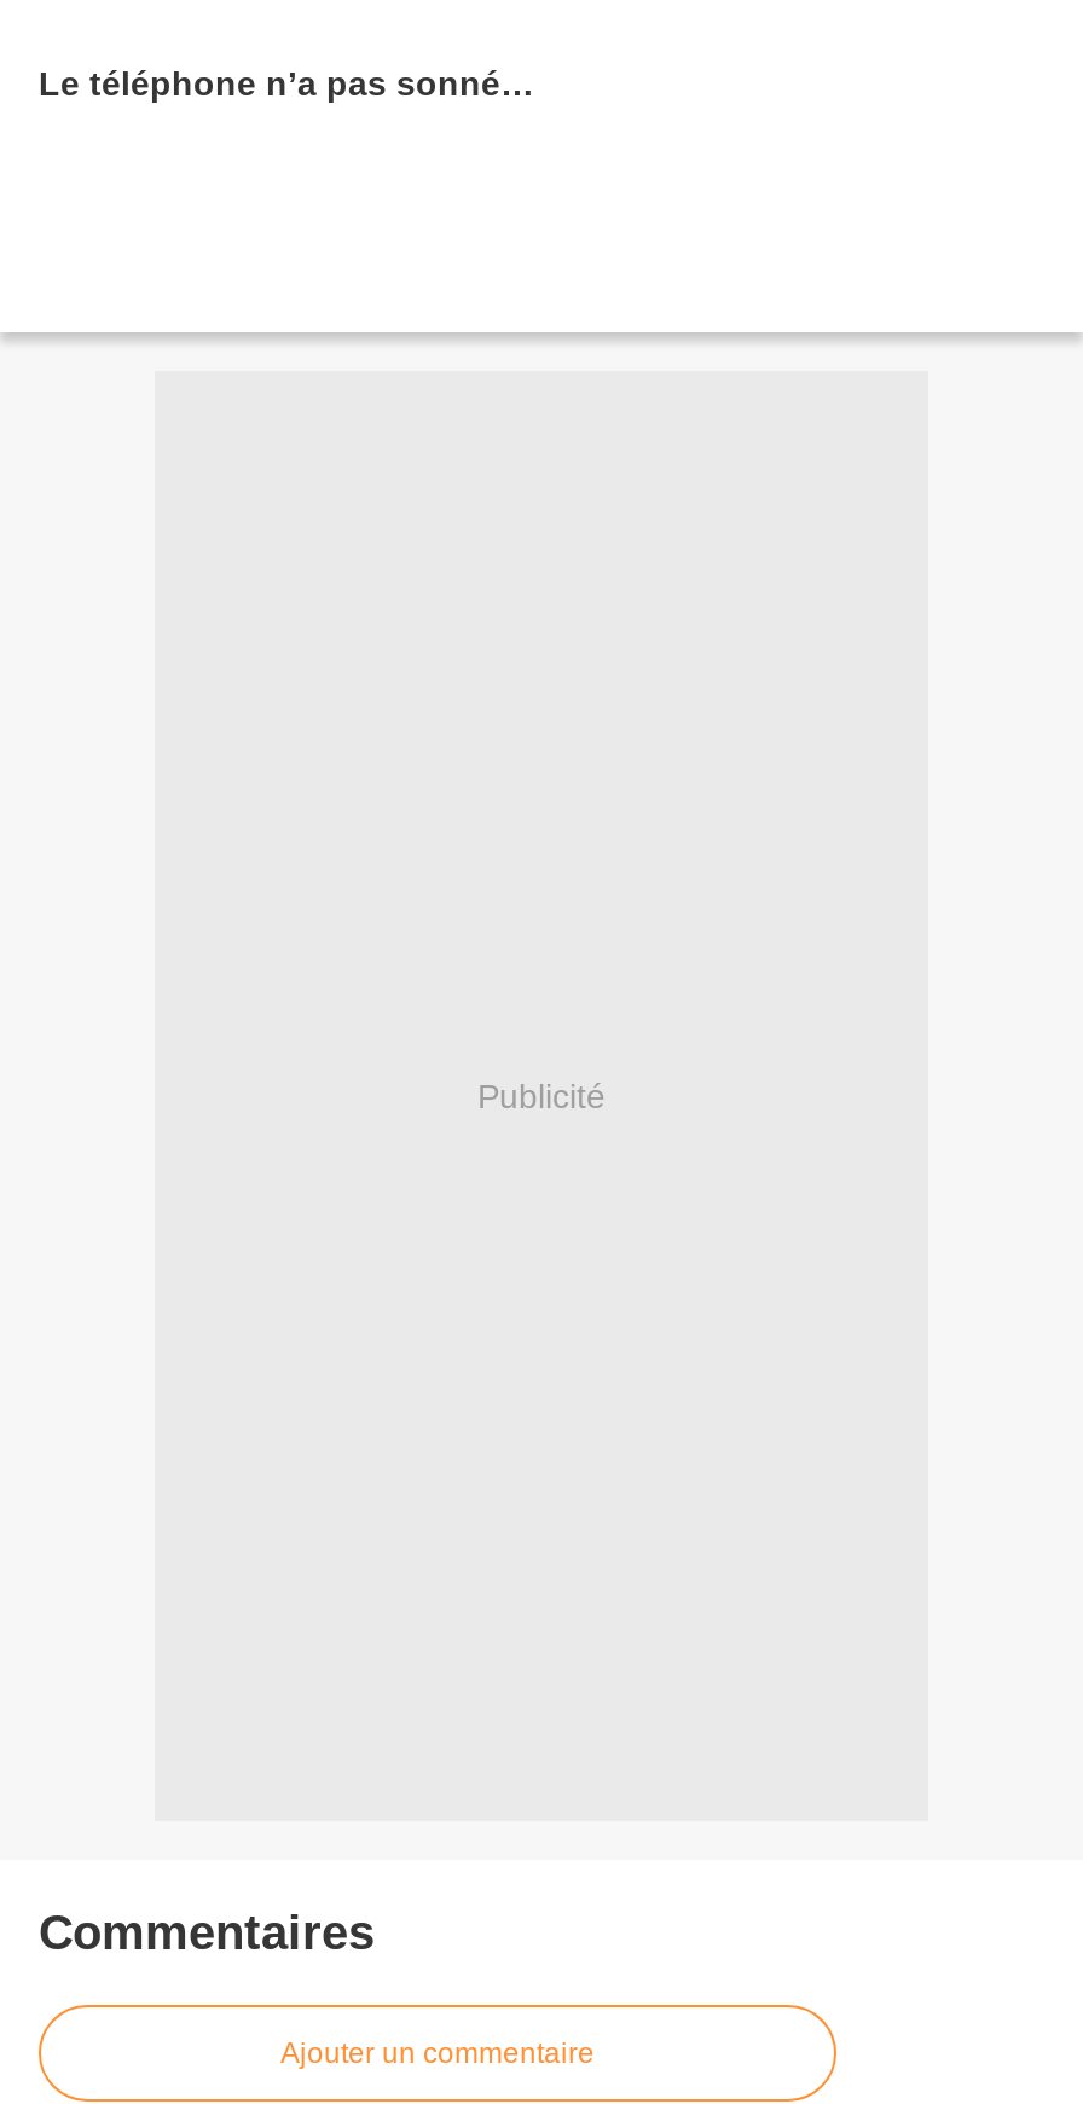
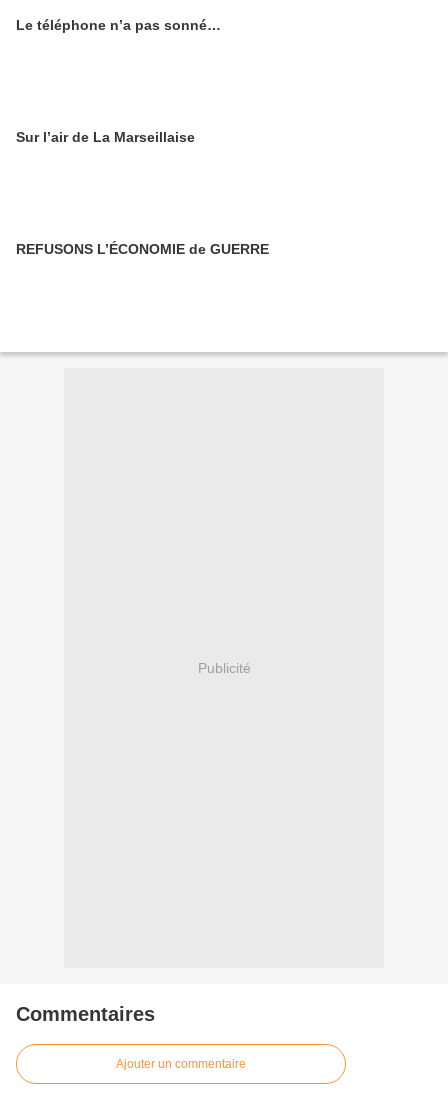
+ Sur l’air de La Marseillaise

+ REFUSONS L’ÉCONOMIE de GUERRE
